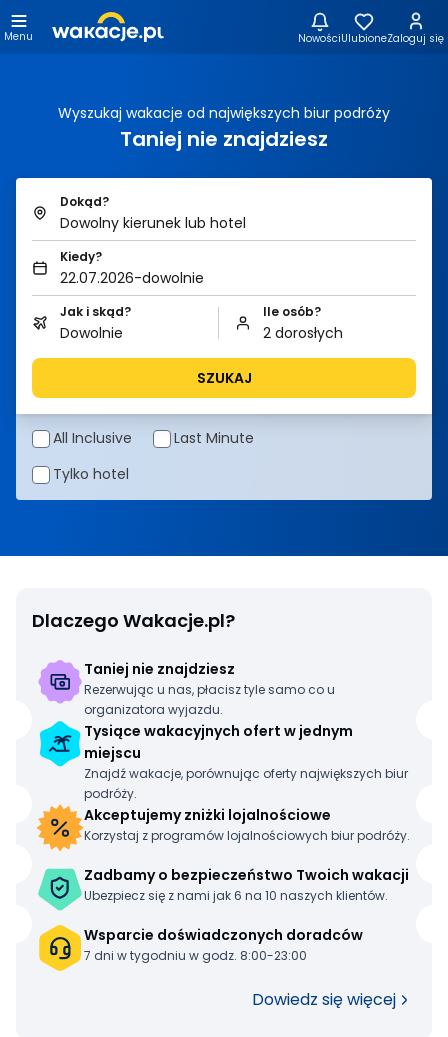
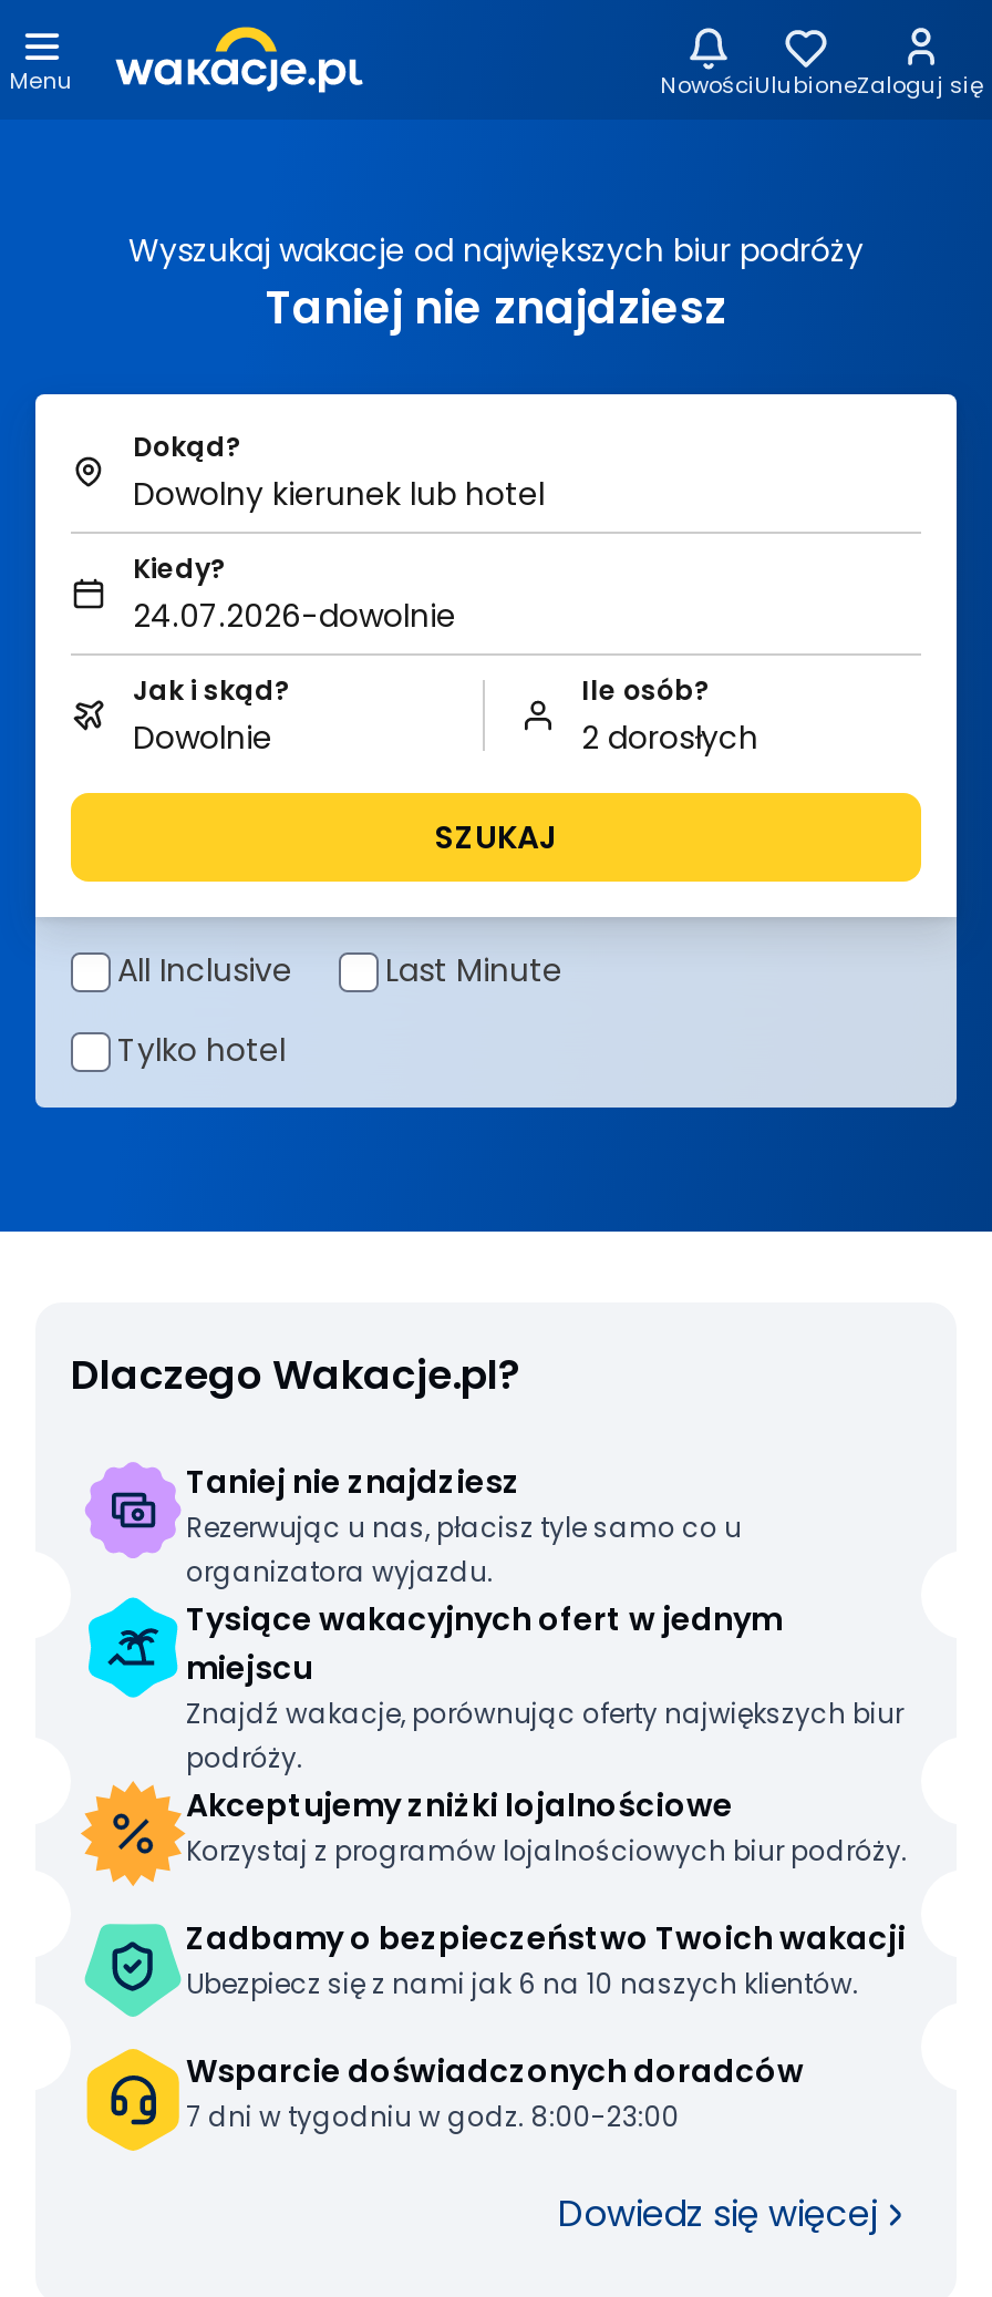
- 22.07.2026-dowolnie
+ 24.07.2026-dowolnie
